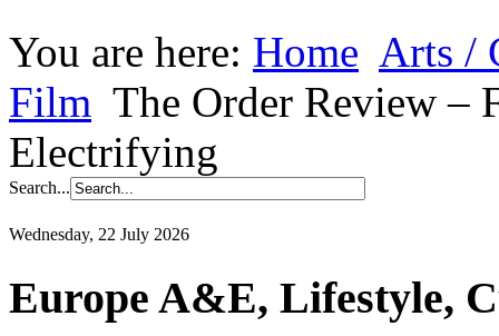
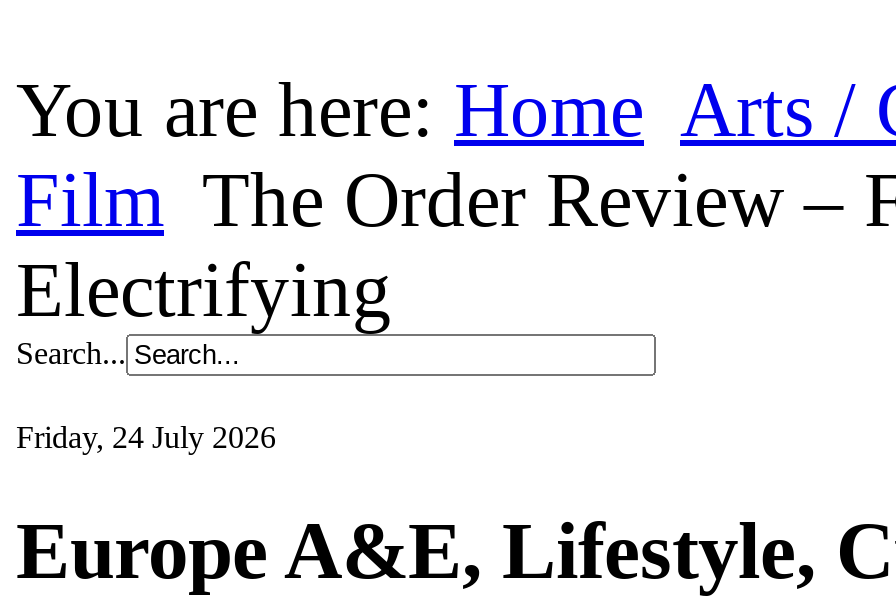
- Wednesday, 22 July 2026
+ Friday, 24 July 2026
